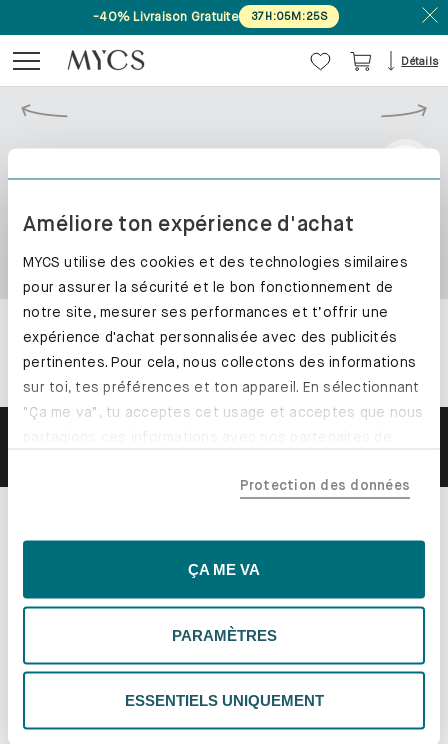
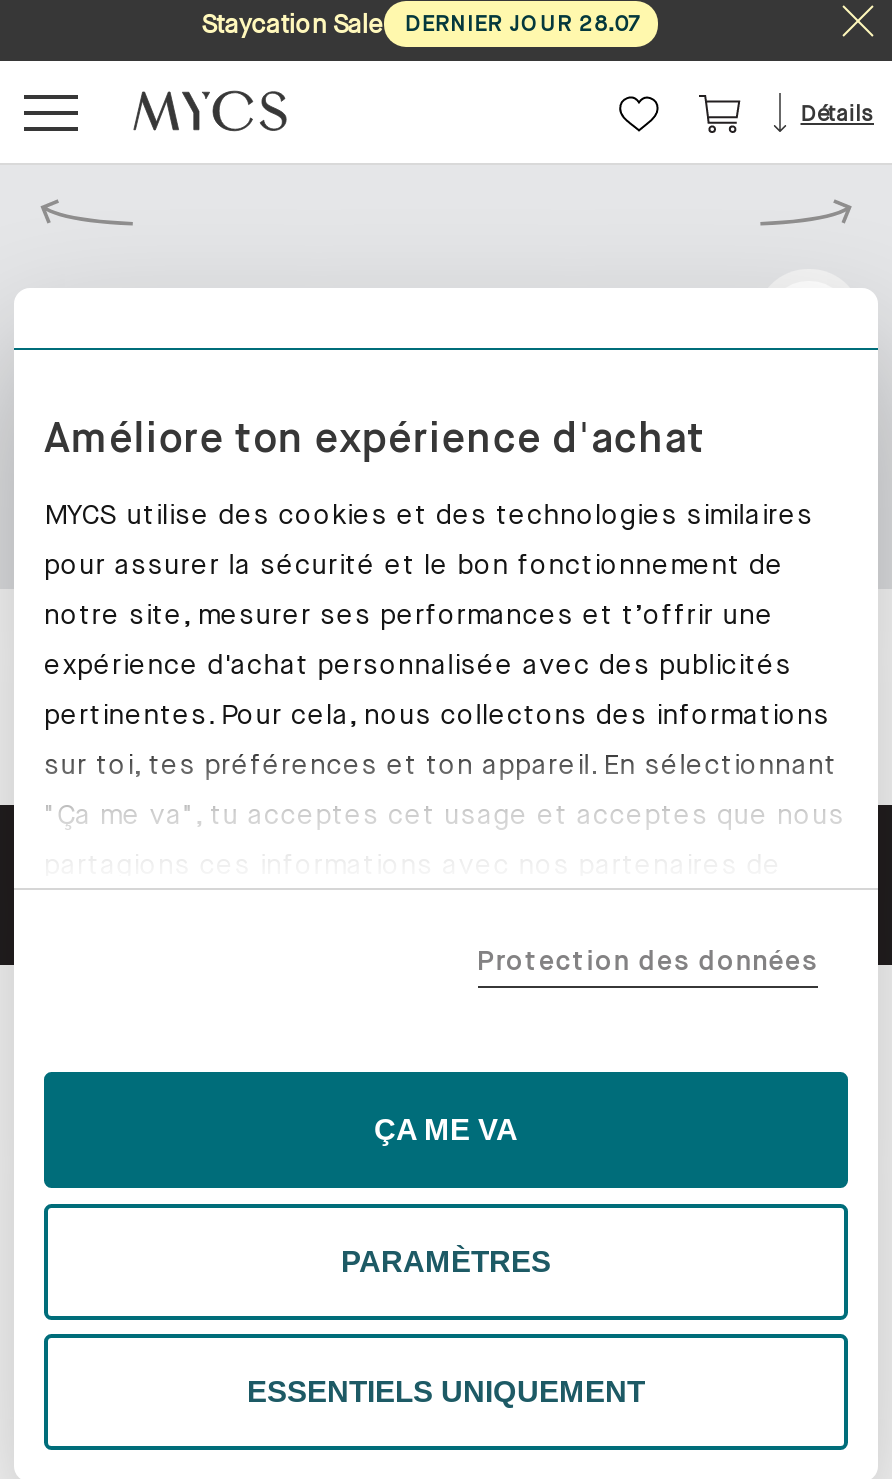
- -40% Livraison Gratuite
- 37H:05M:25S
+ Staycation Sale
+ DERNIER JOUR 28.07
